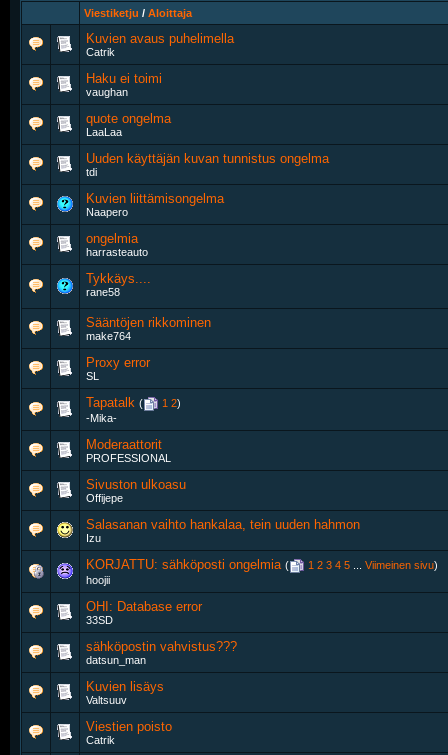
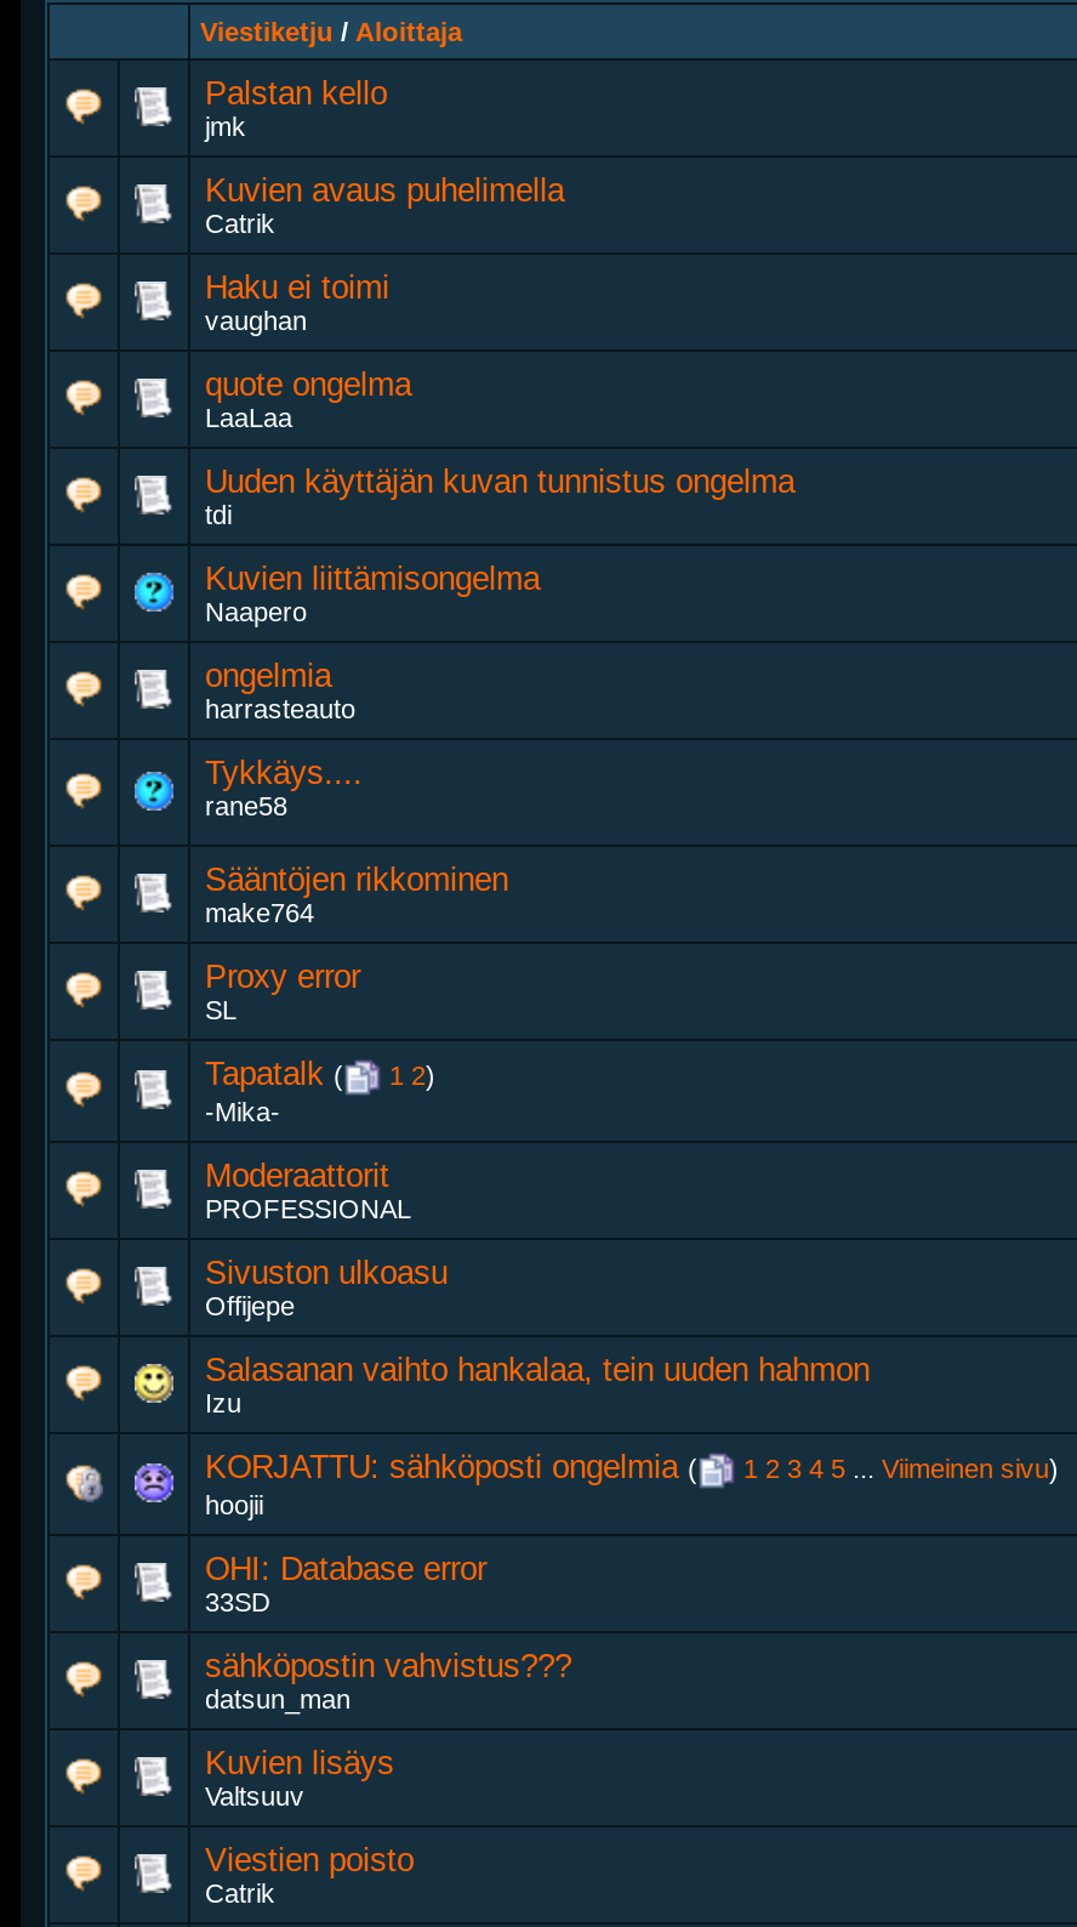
+ Palstan kello
+ jmk
